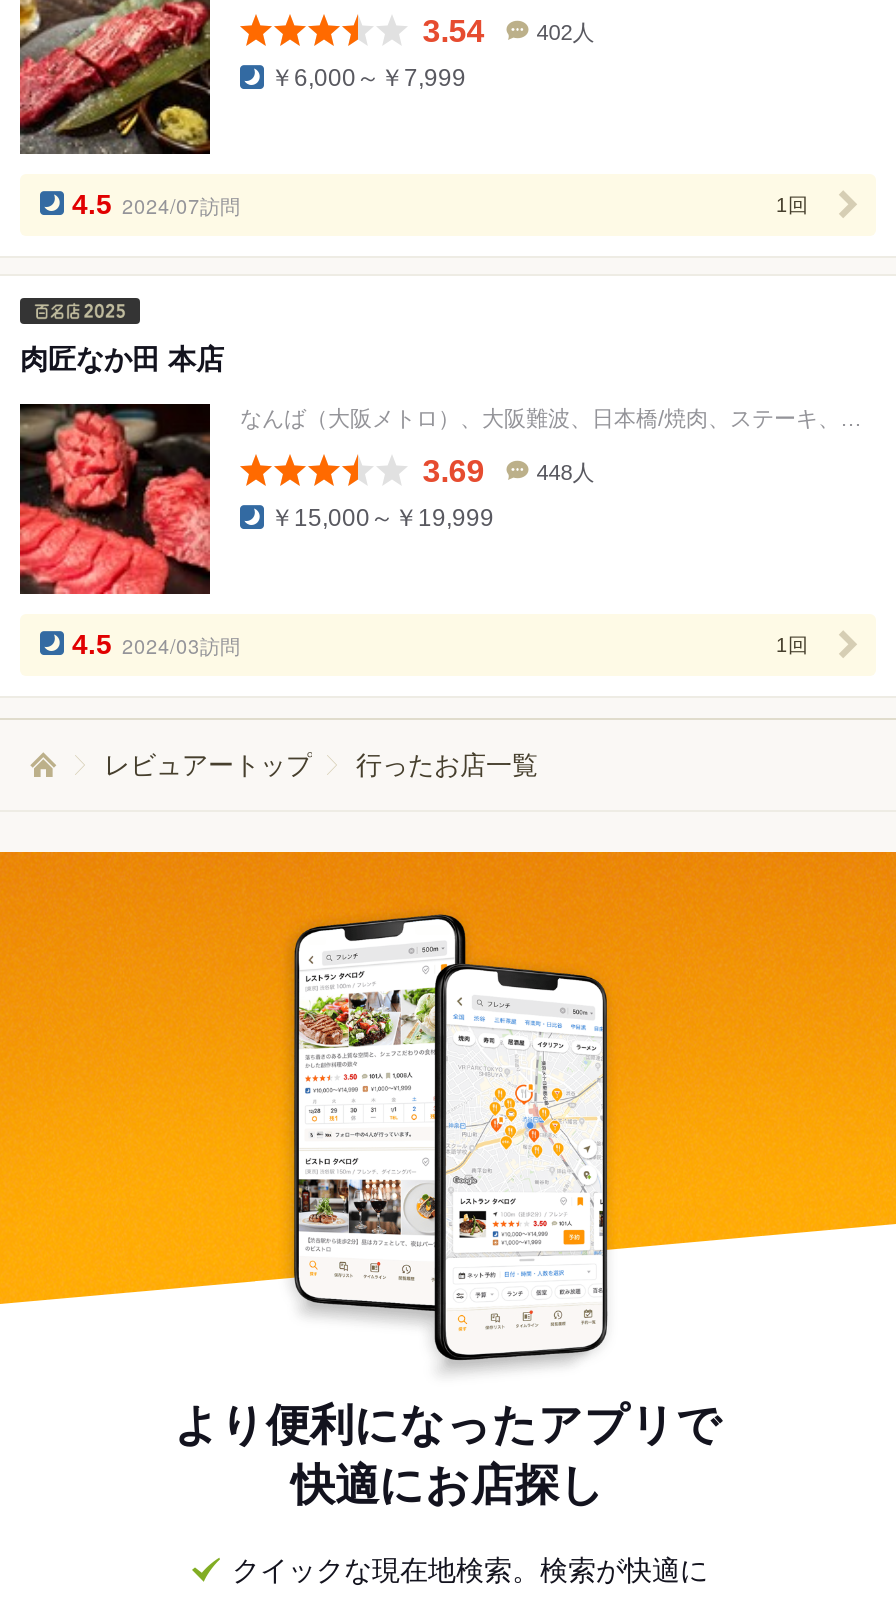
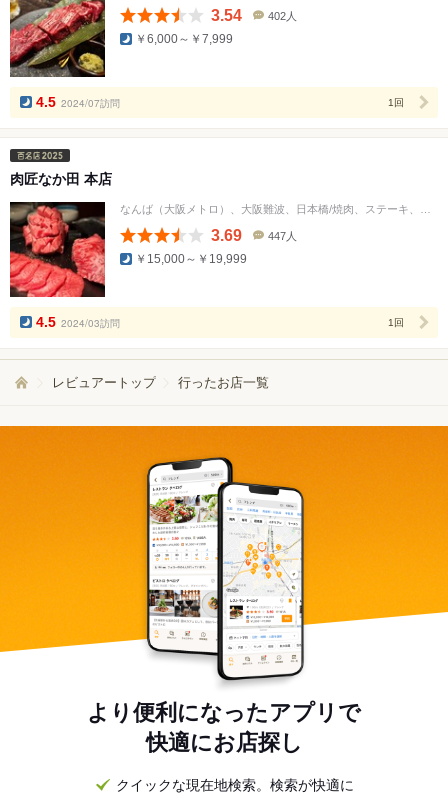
- 448人
+ 447人
